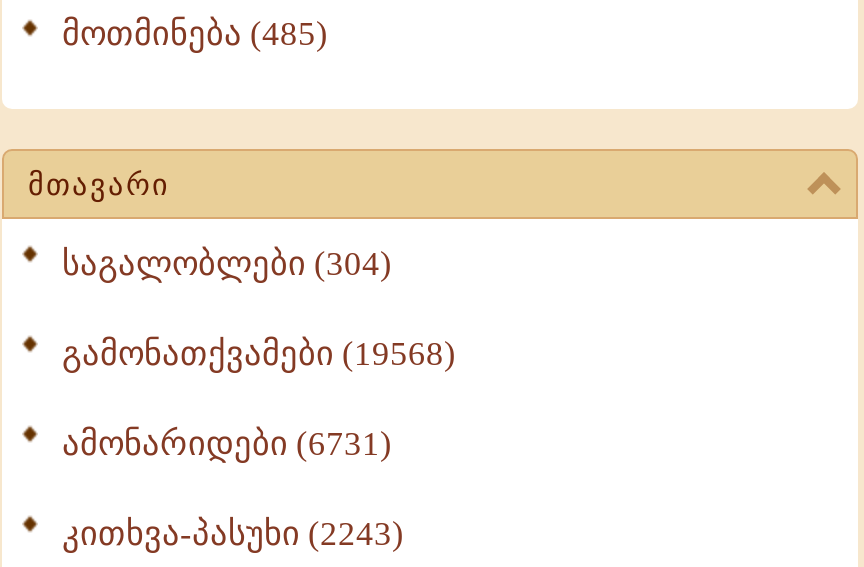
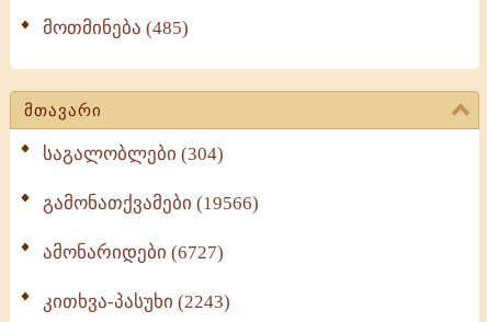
- გამონათქვამები (19568)
+ გამონათქვამები (19566)

- ამონარიდები (6731)
+ ამონარიდები (6727)
